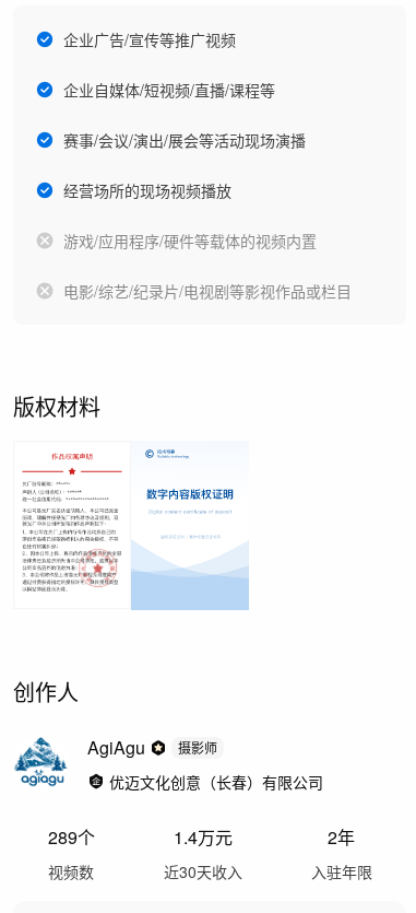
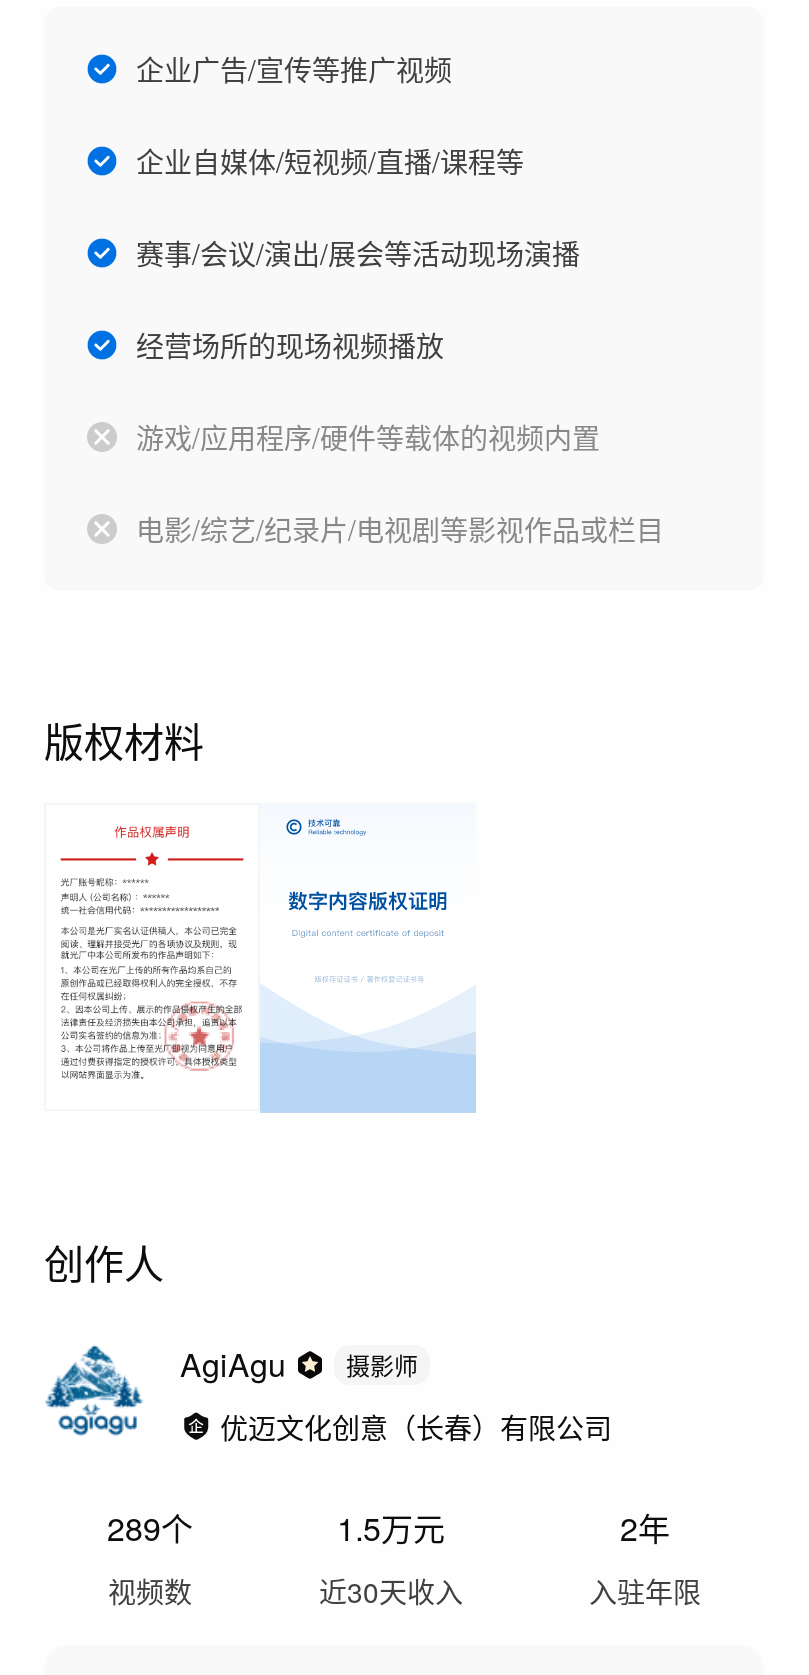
- 1.4万元
+ 1.5万元
